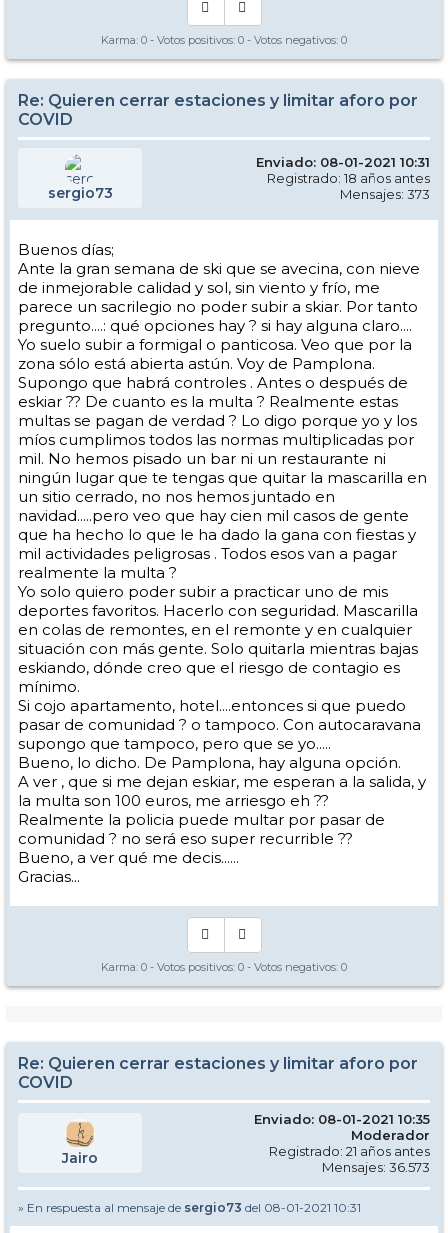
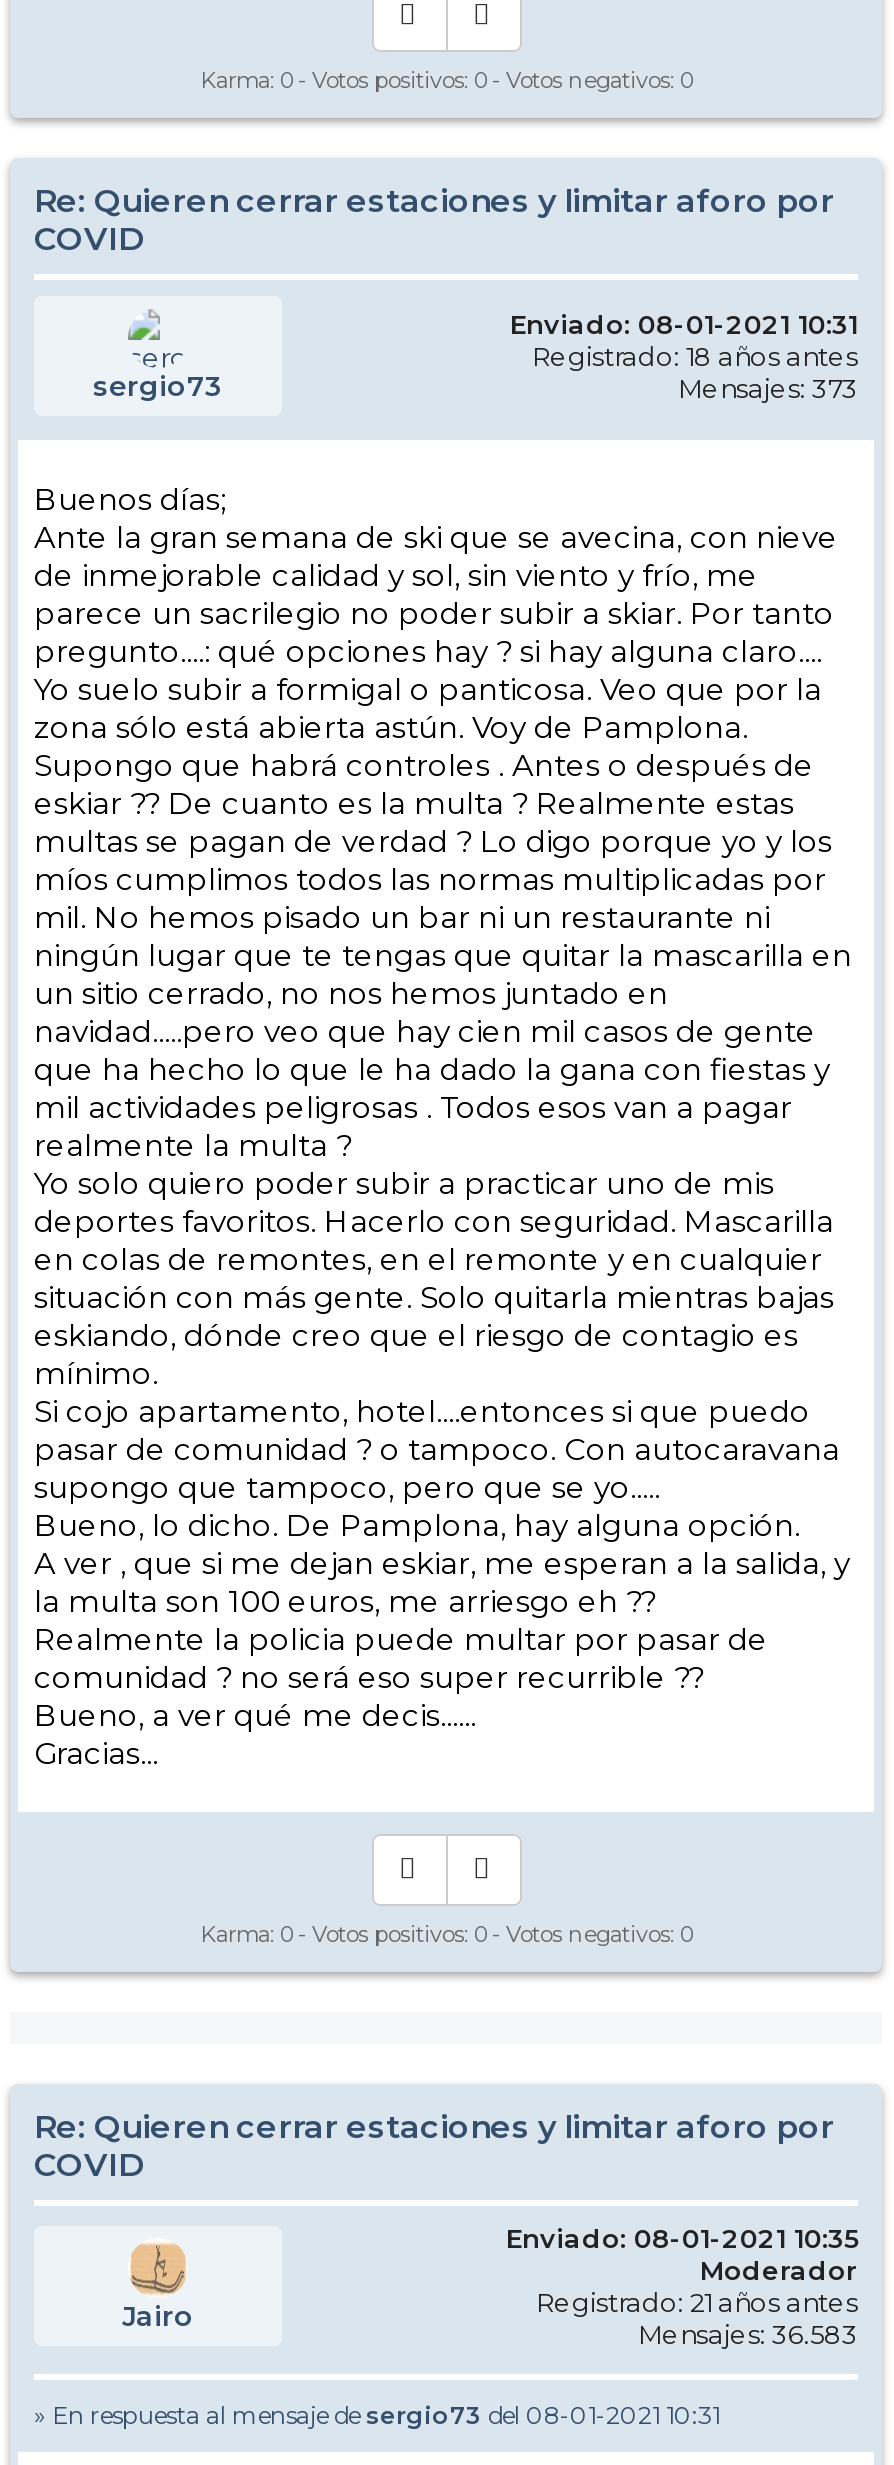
- Mensajes: 36.573
+ Mensajes: 36.583
